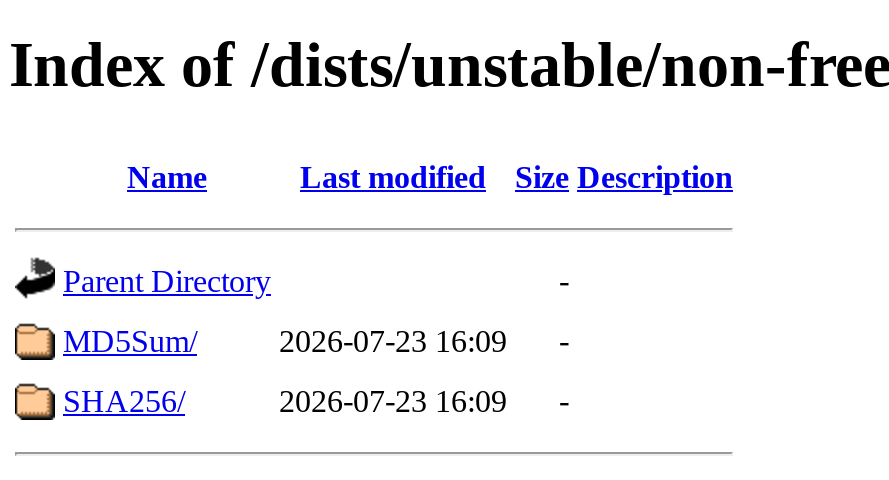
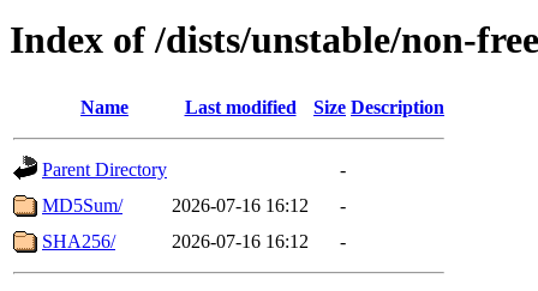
- 2026-07-23 16:09
+ 2026-07-16 16:12

- 2026-07-23 16:09
+ 2026-07-16 16:12
